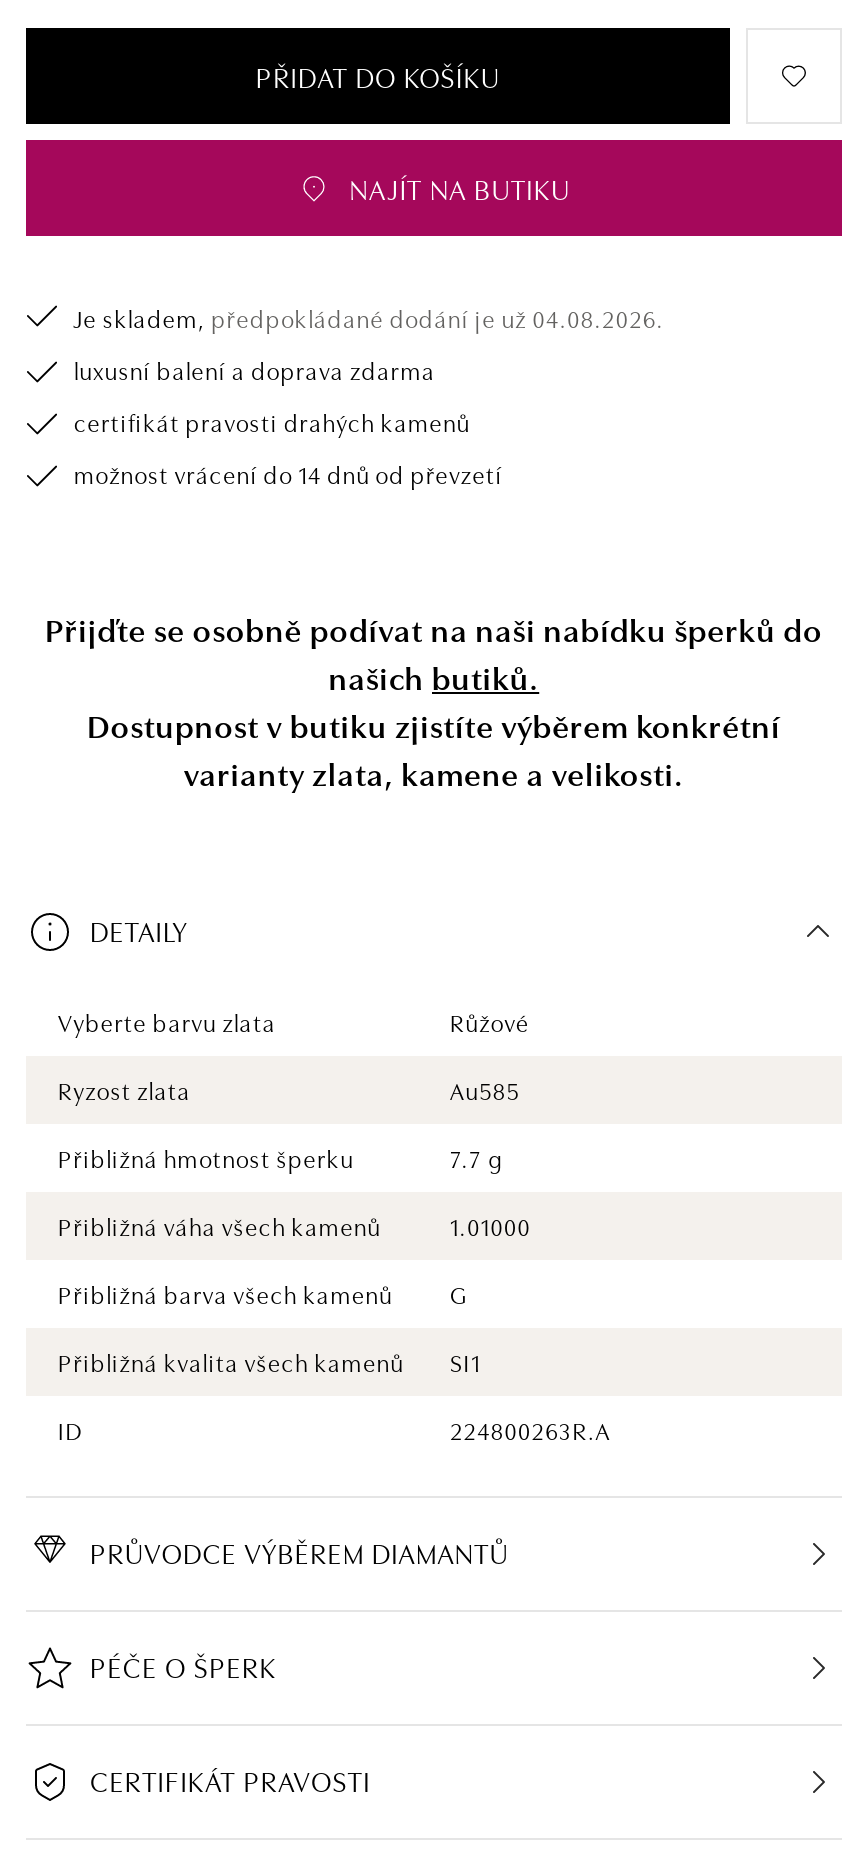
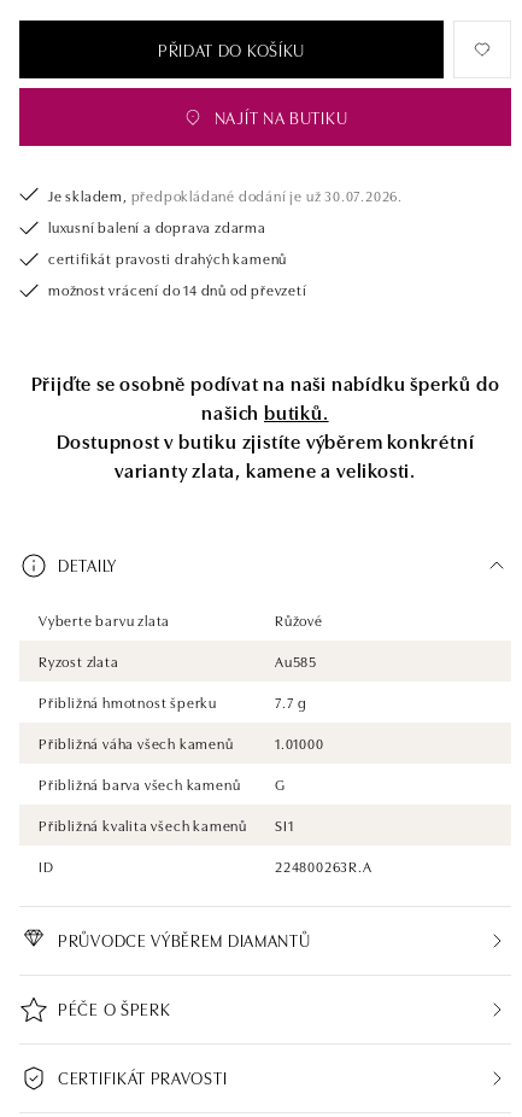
- Je skladem, předpokládané dodání je už 04.08.2026.
+ Je skladem, předpokládané dodání je už 30.07.2026.
